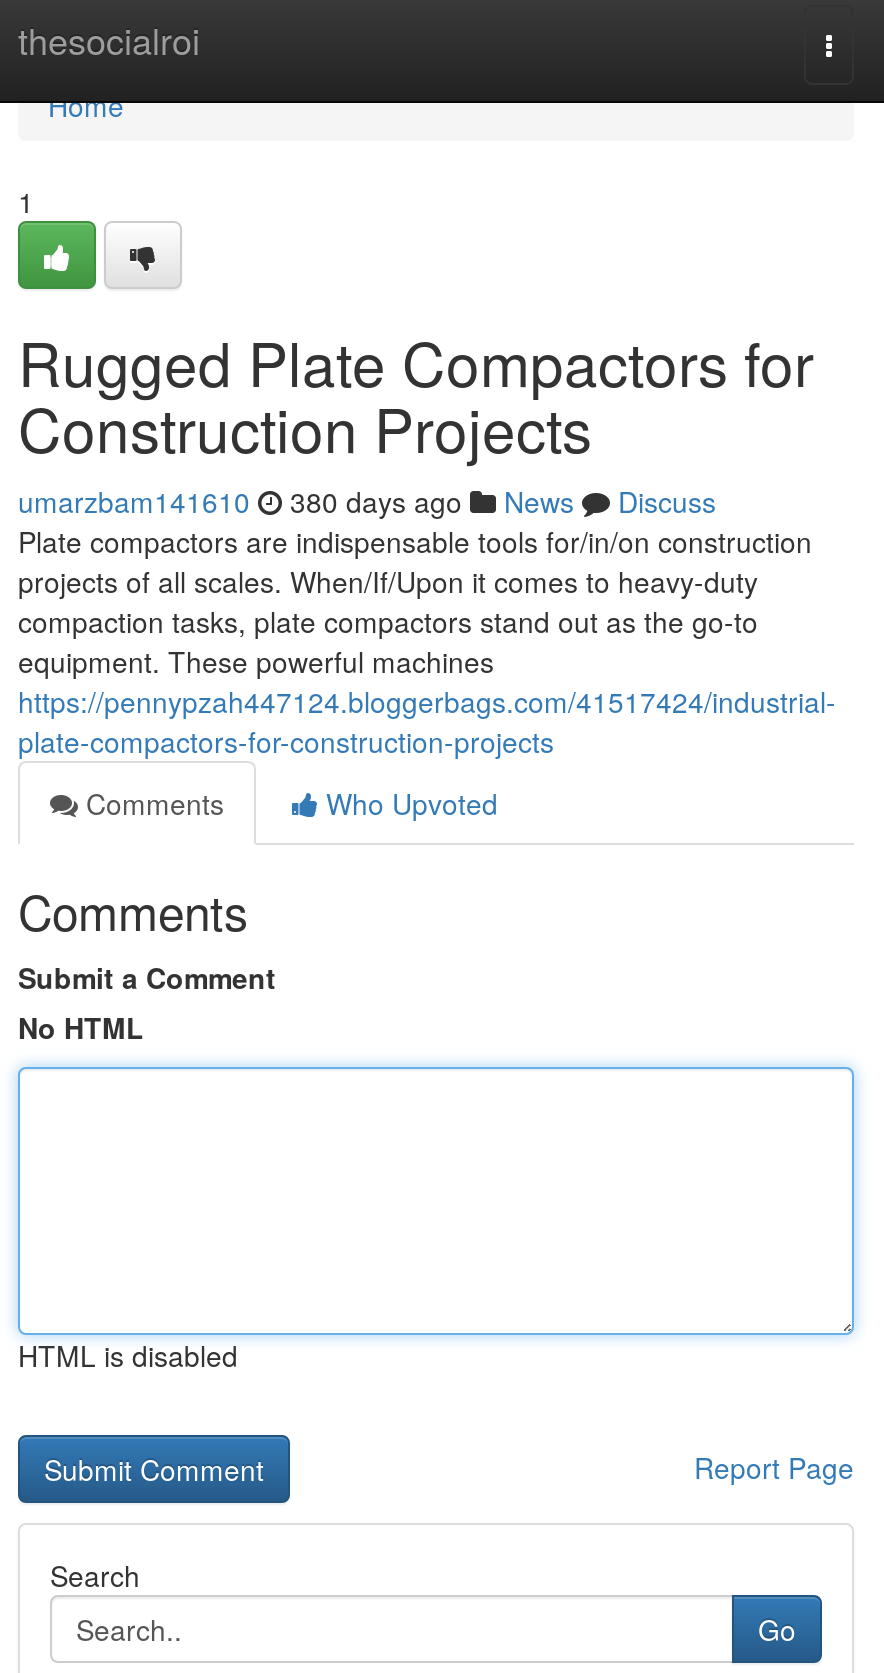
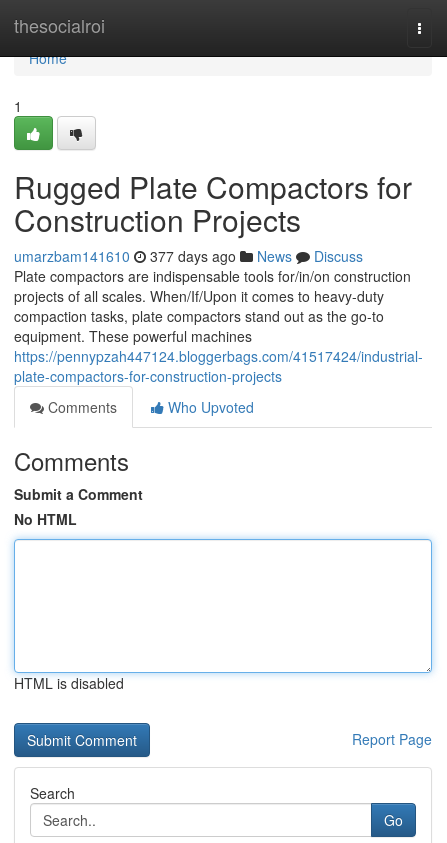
- umarzbam141610 380 days ago News Discuss
+ umarzbam141610 377 days ago News Discuss
